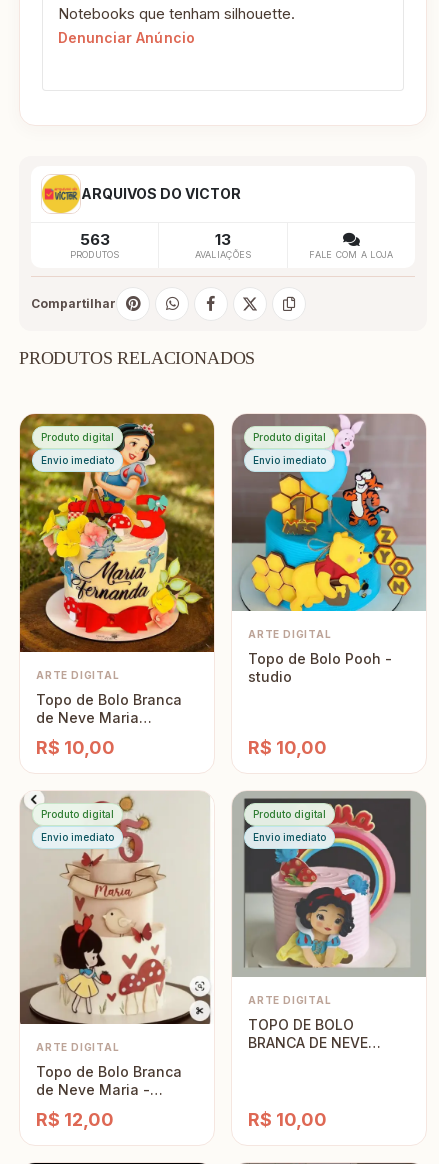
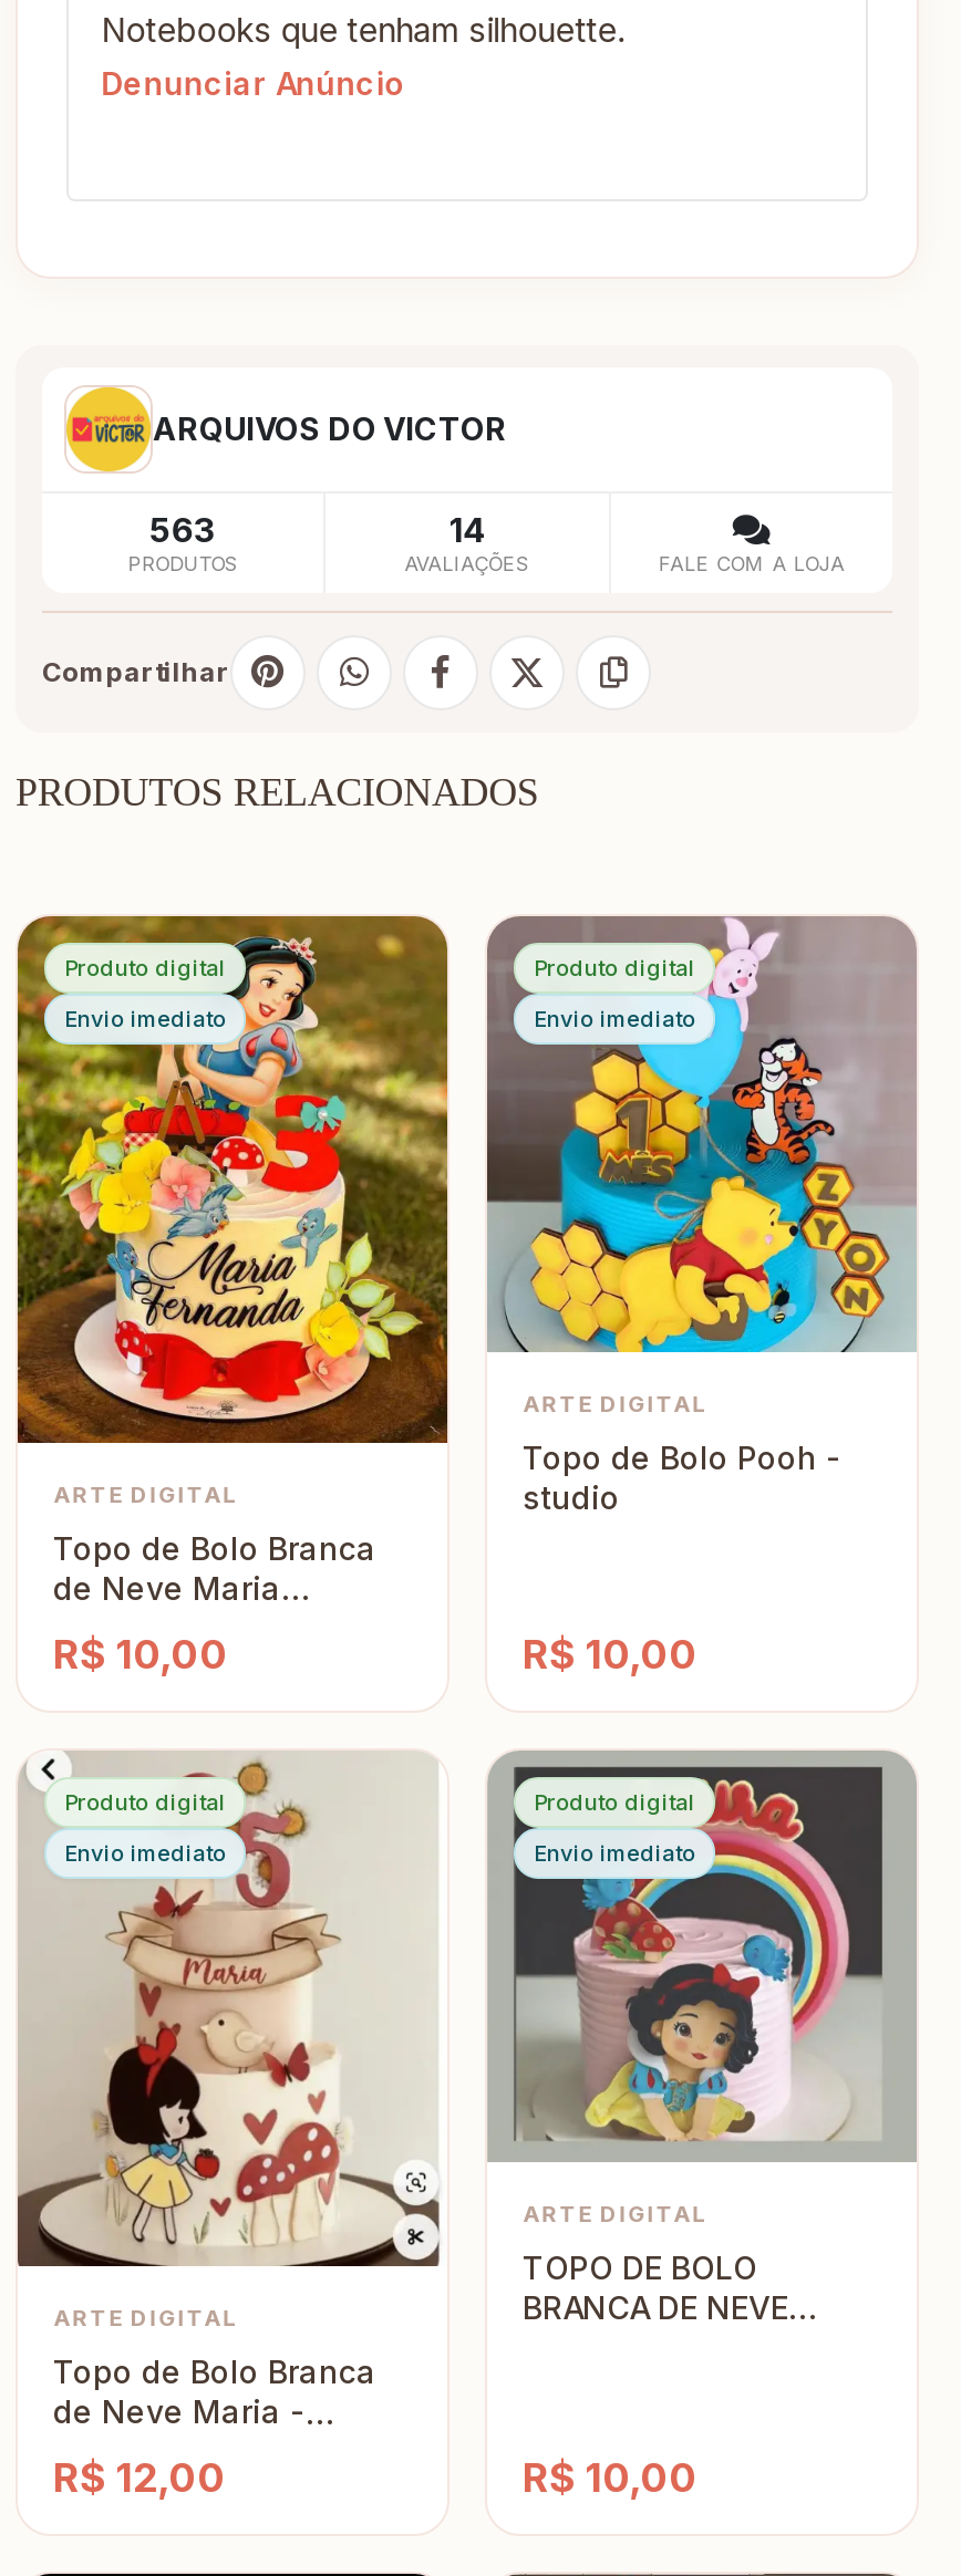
- 13
+ 14
